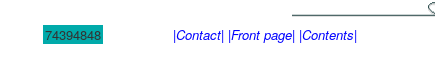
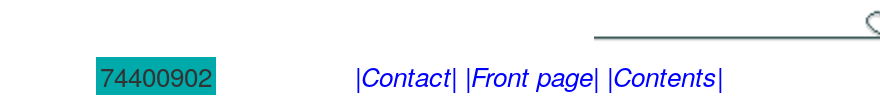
- 74394848
+ 74400902
